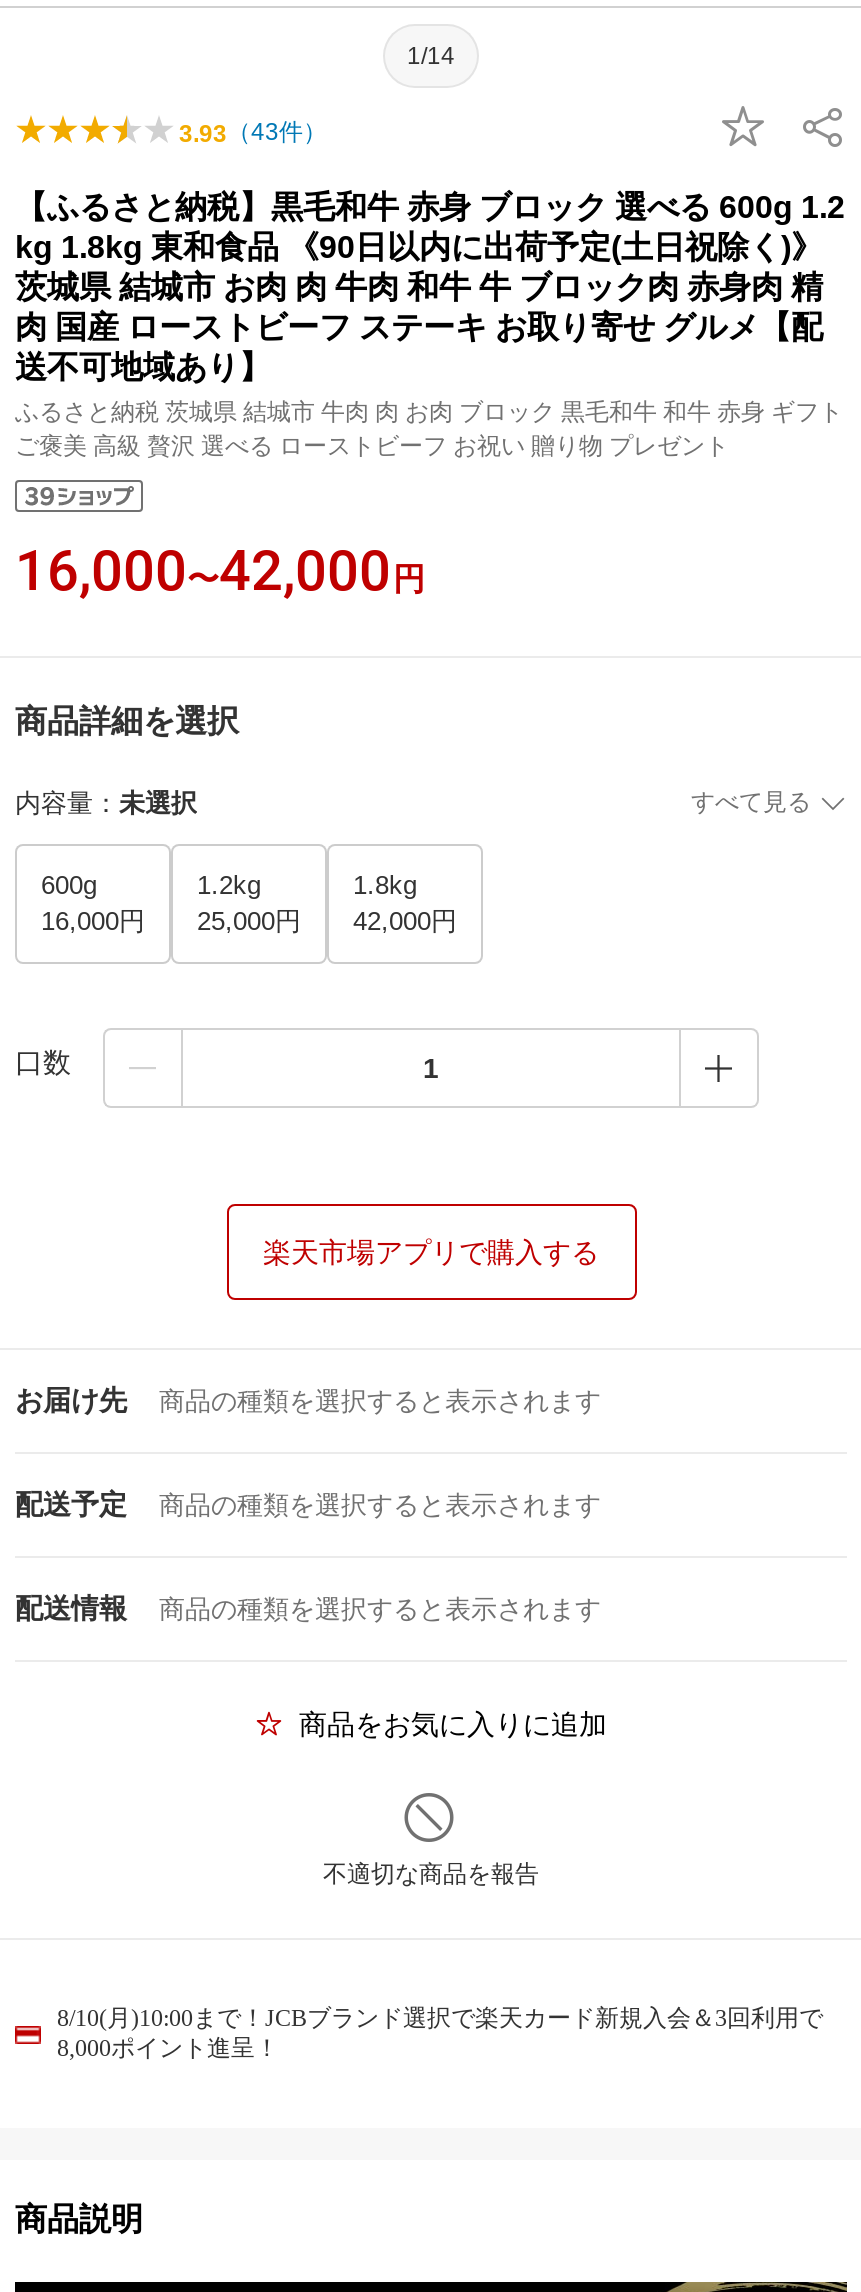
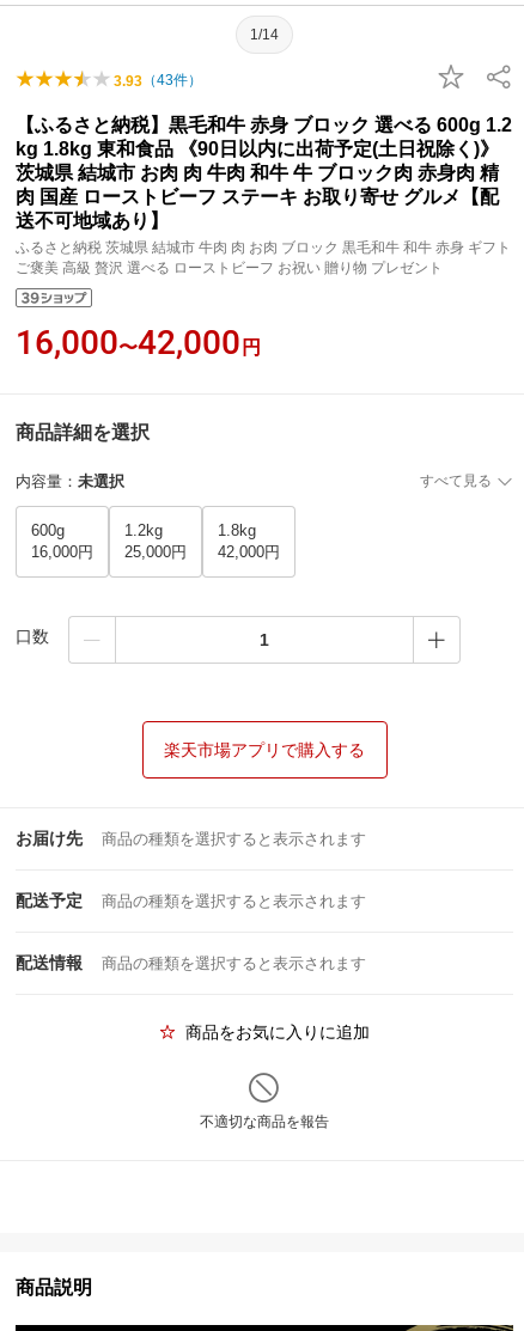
- 8/10(月)10:00まで！JCBブランド選択で楽天カード新規入会＆3回利用で
- 8,000ポイント進呈！
